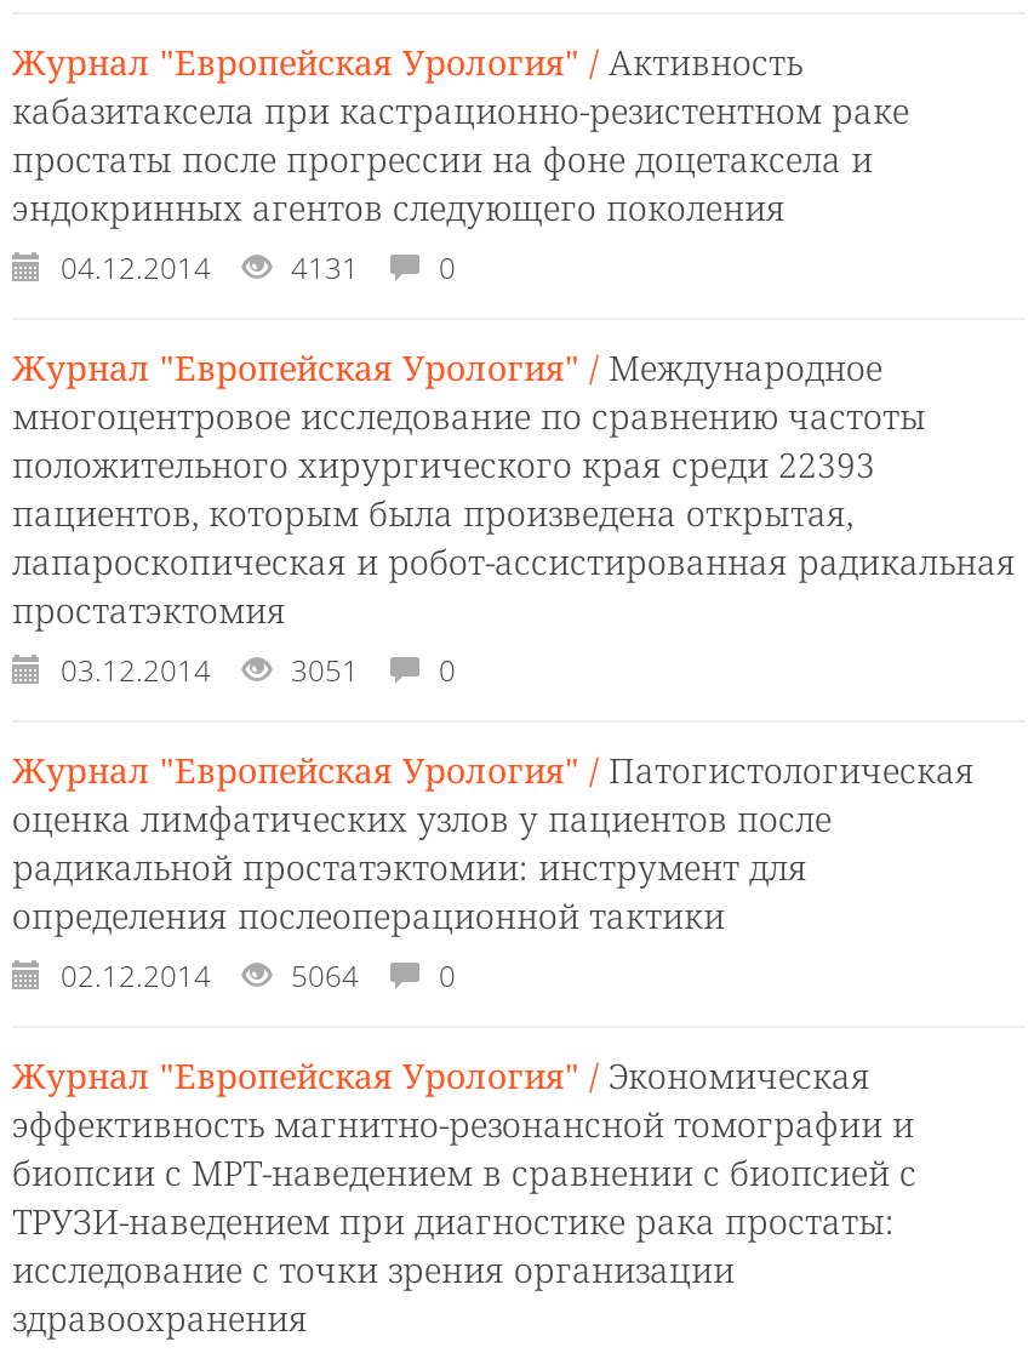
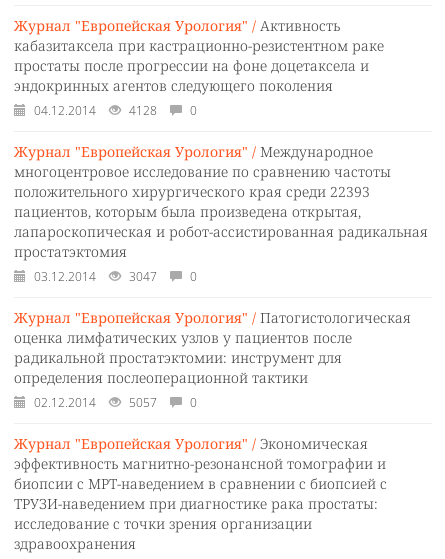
- 04.12.2014 4131 0
+ 04.12.2014 4128 0

- 03.12.2014 3051 0
+ 03.12.2014 3047 0

- 02.12.2014 5064 0
+ 02.12.2014 5057 0
